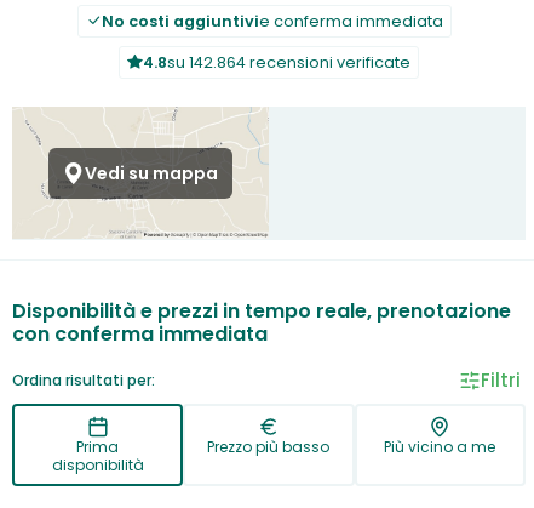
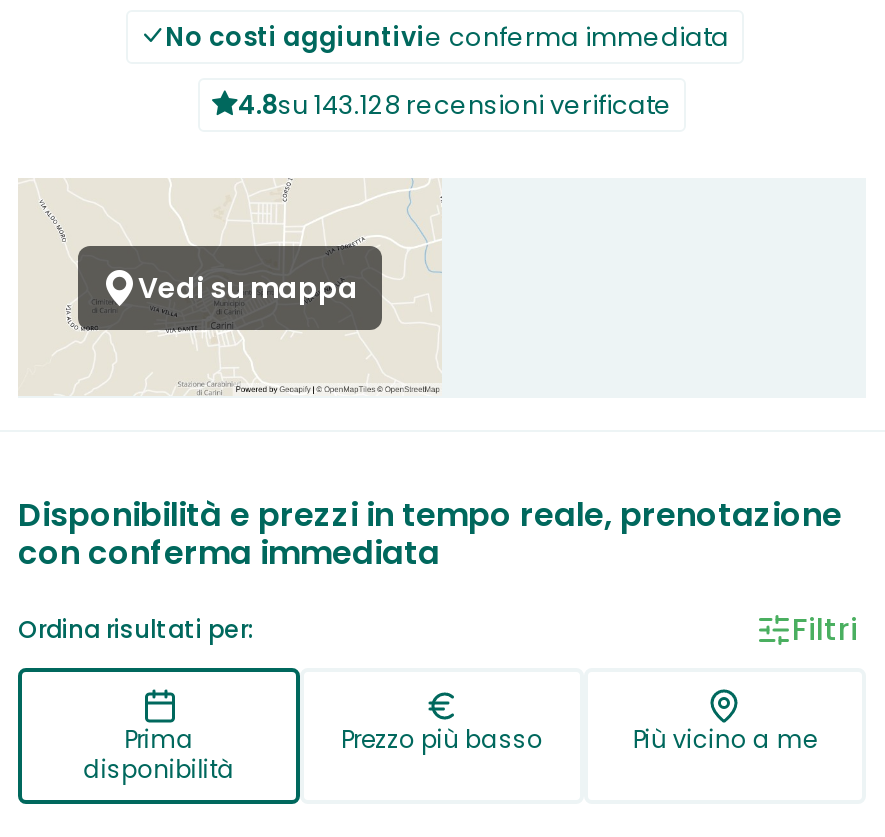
- 4.8su 142.864 recensioni verificate
+ 4.8su 143.128 recensioni verificate
